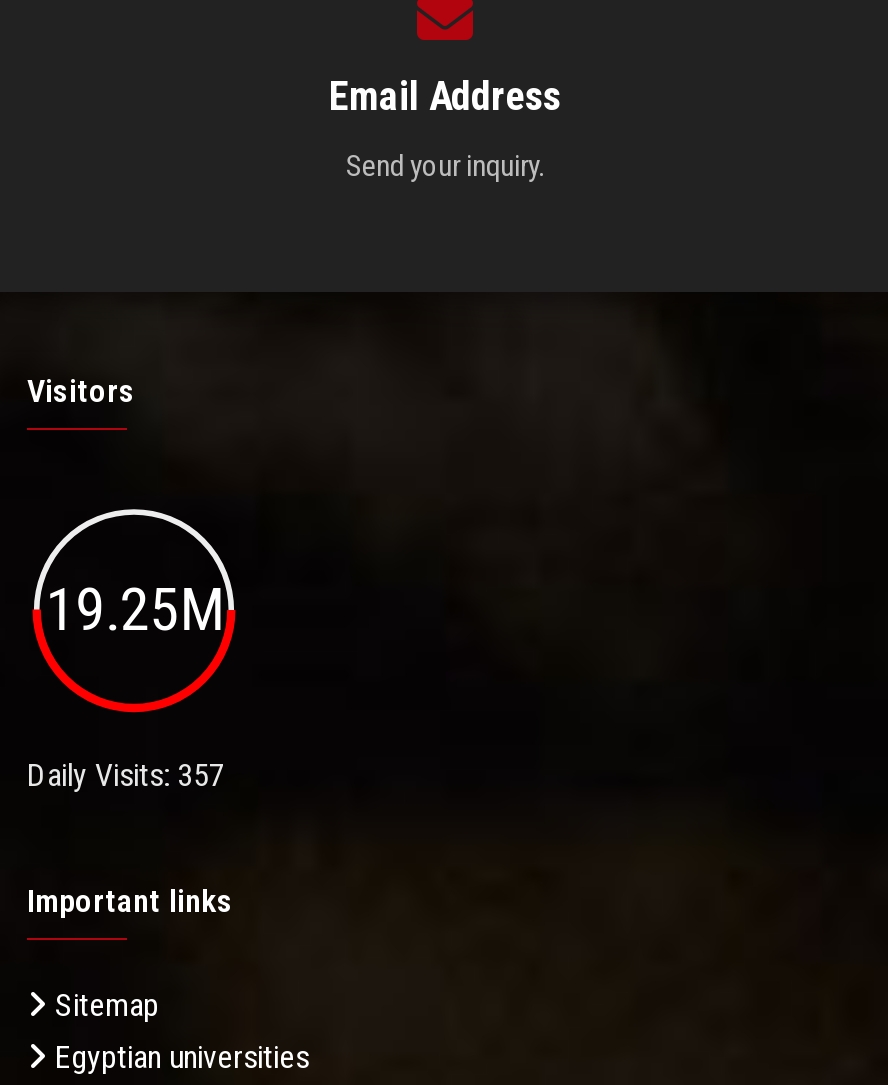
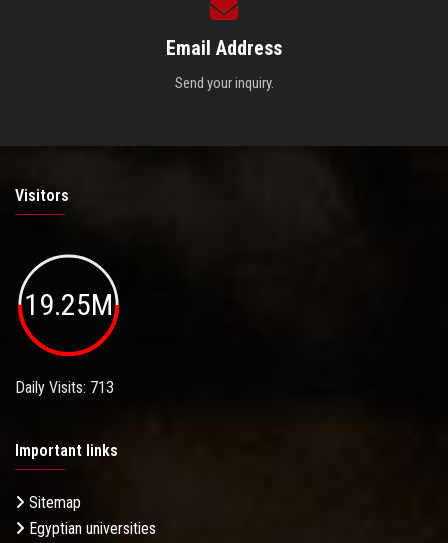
- Daily Visits: 357
+ Daily Visits: 713
